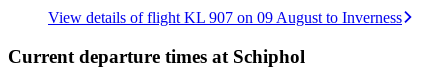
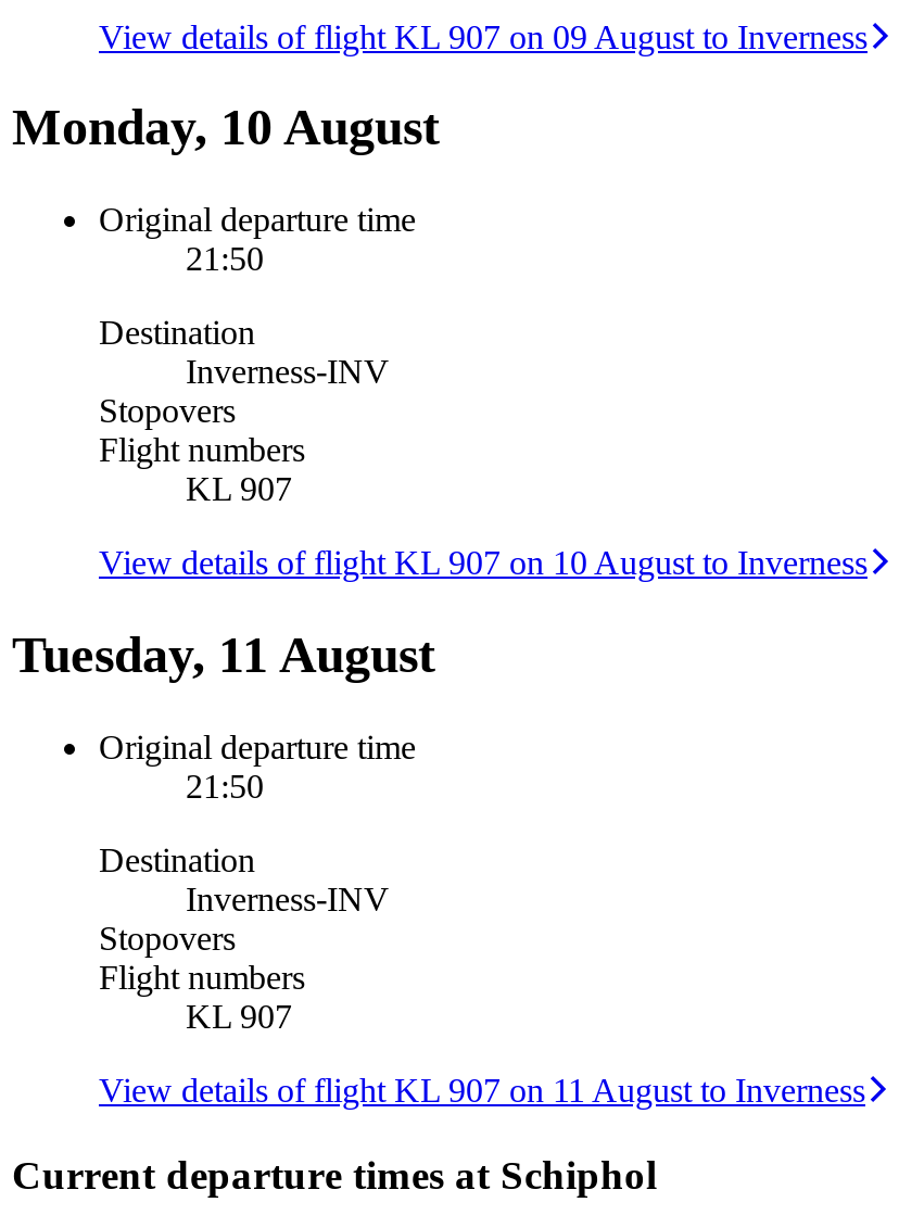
+ Monday, 10 August
+ Original departure time
+ 21:50
+ Destination
+ Inverness-INV
+ Stopovers
+ Flight numbers
+ KL 907
+ View details of flight KL 907 on 10 August to Inverness
+ Tuesday, 11 August
+ Original departure time
+ 21:50
+ Destination
+ Inverness-INV
+ Stopovers
+ Flight numbers
+ KL 907
+ View details of flight KL 907 on 11 August to Inverness
